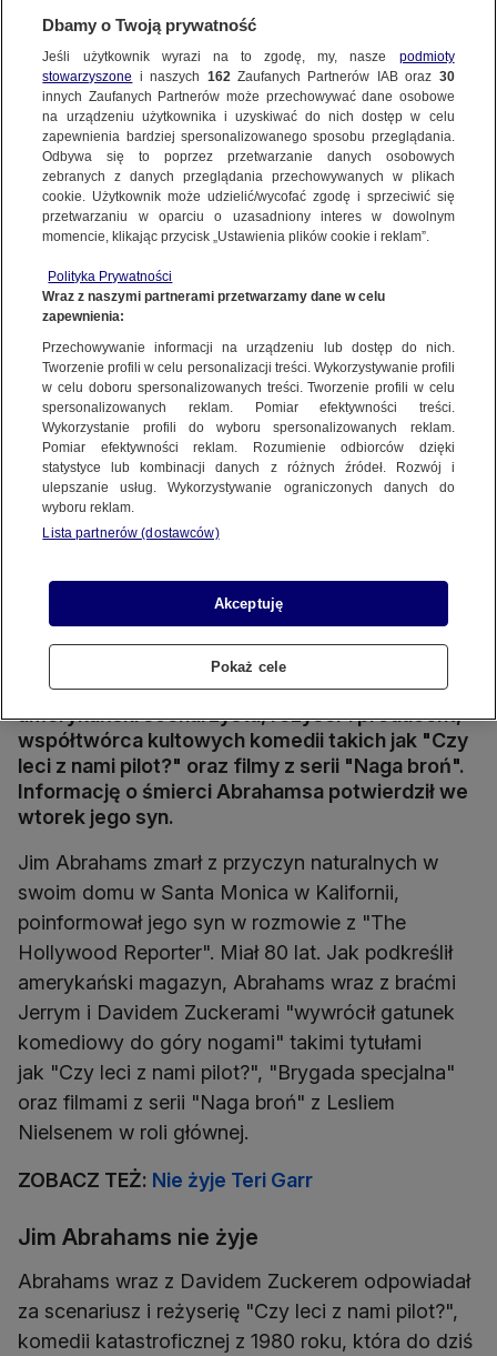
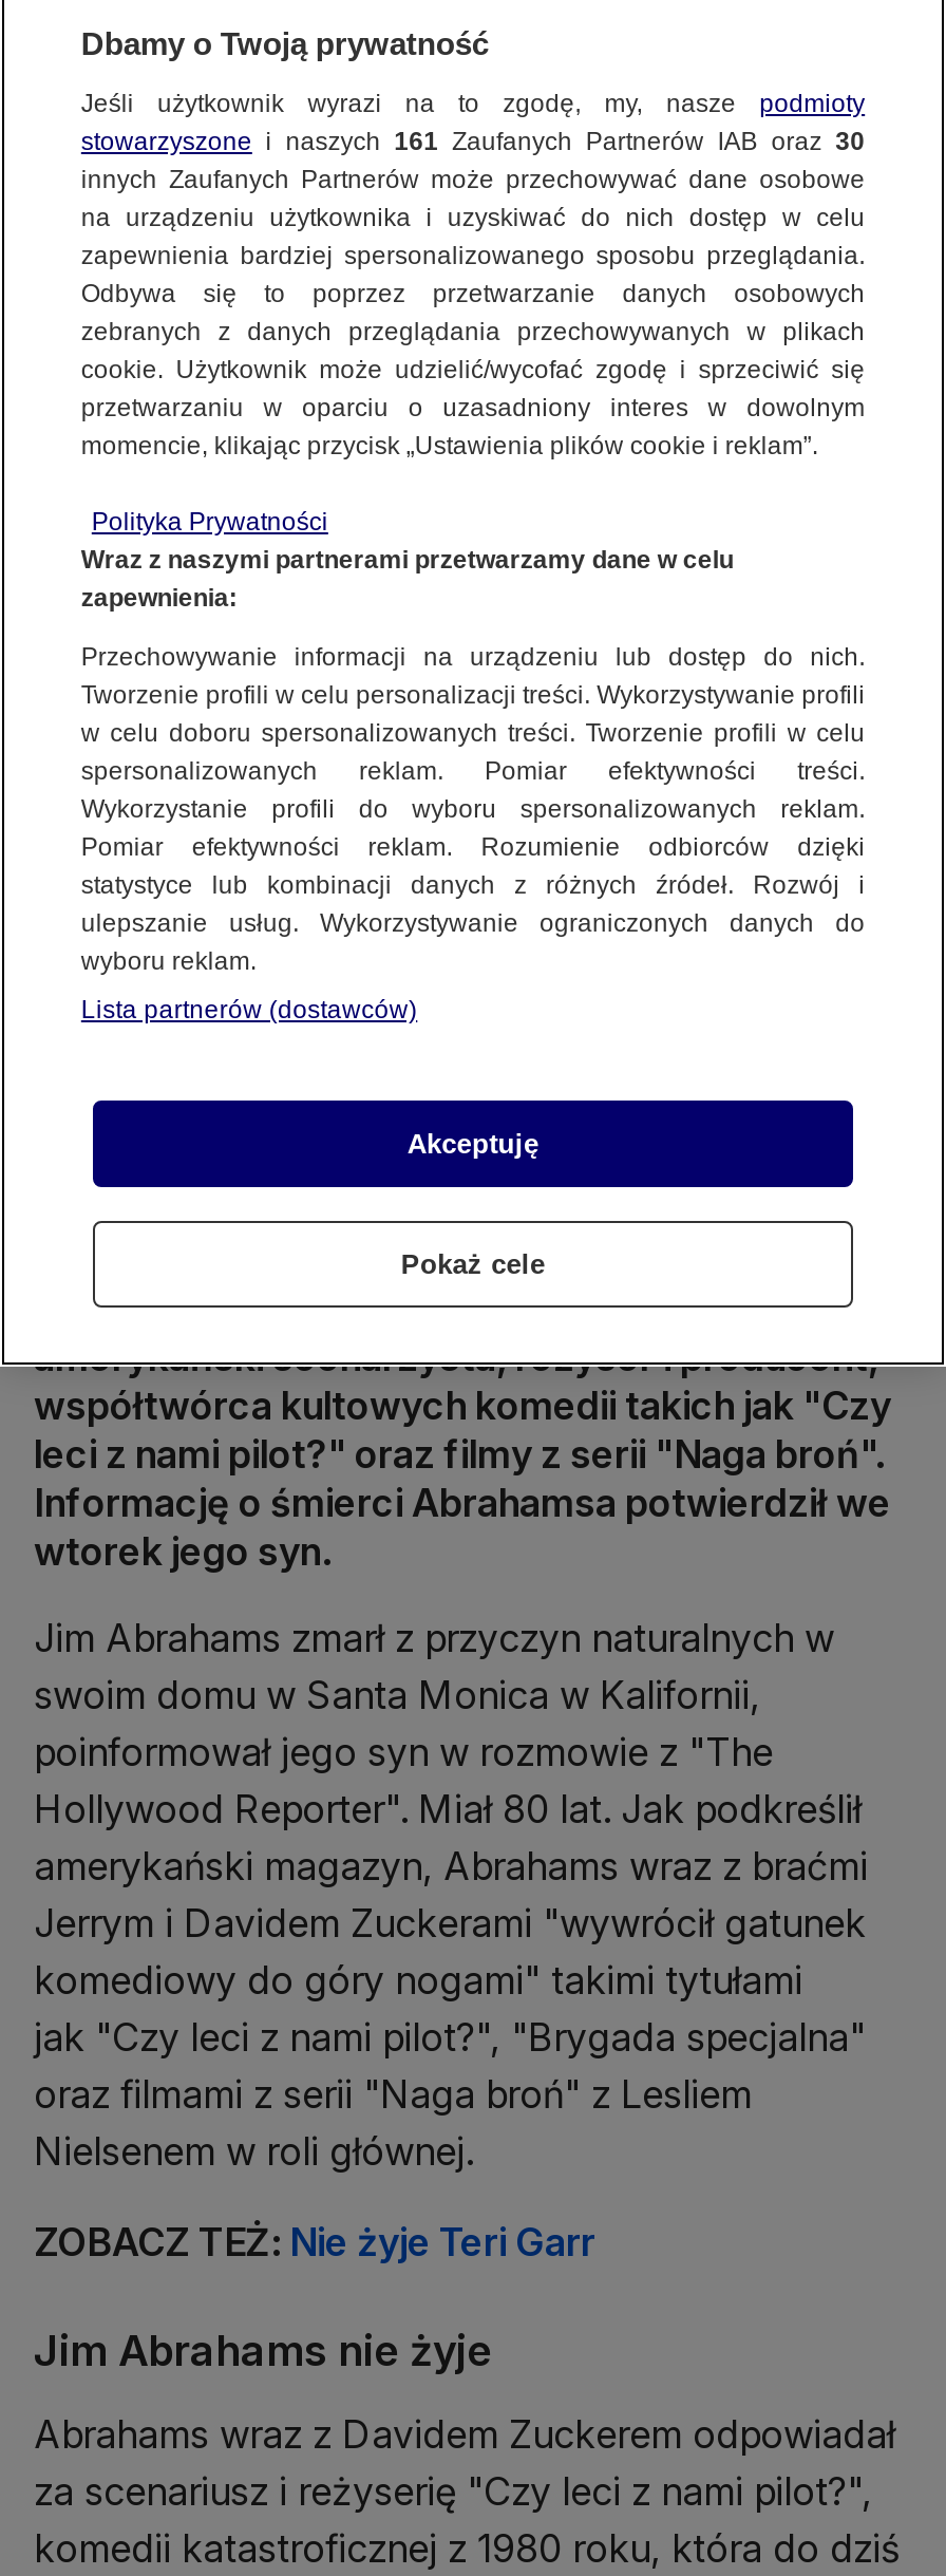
- stowarzyszone i naszych 162 Zaufanych Partnerów IAB oraz 30
+ stowarzyszone i naszych 161 Zaufanych Partnerów IAB oraz 30
